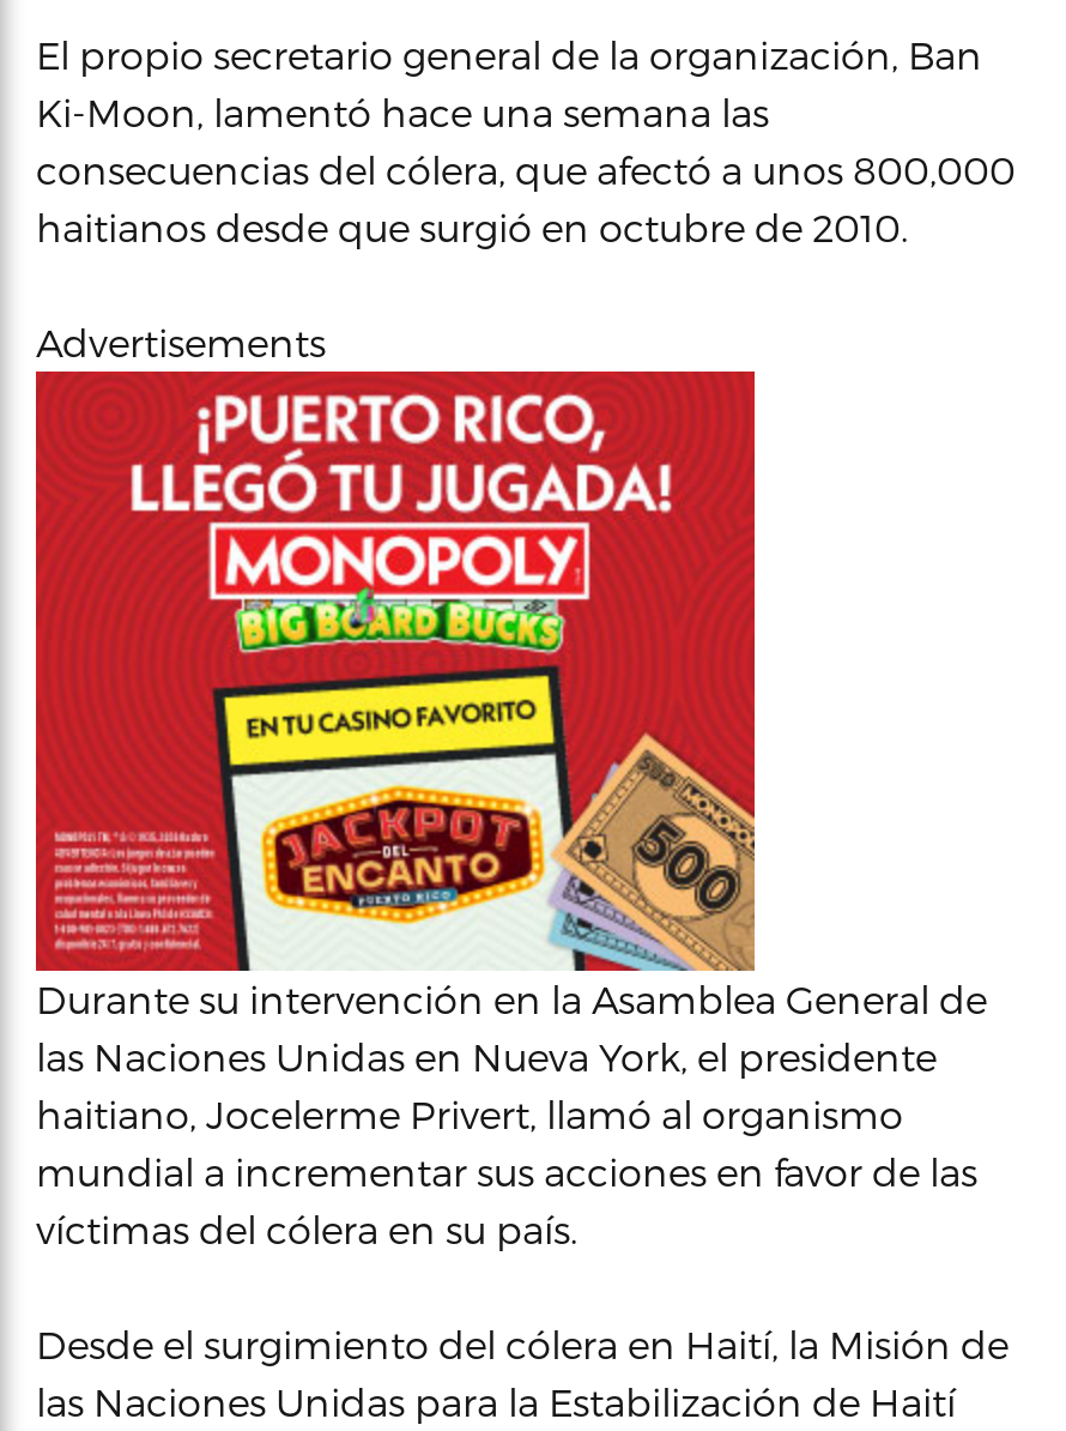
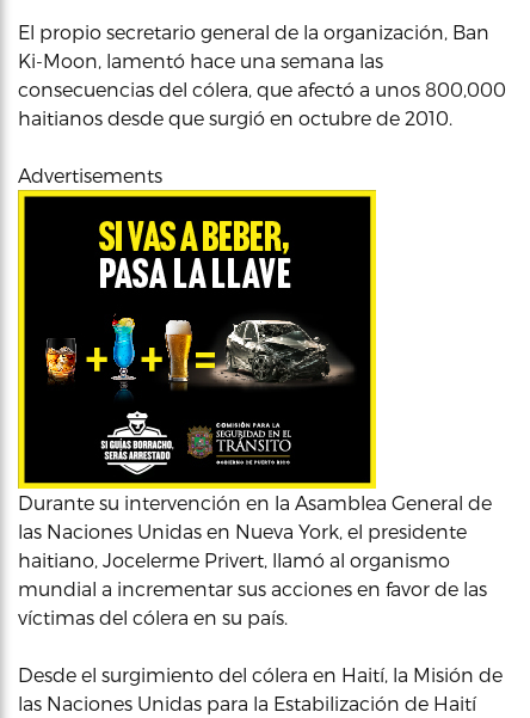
- [image]
+ [image]
